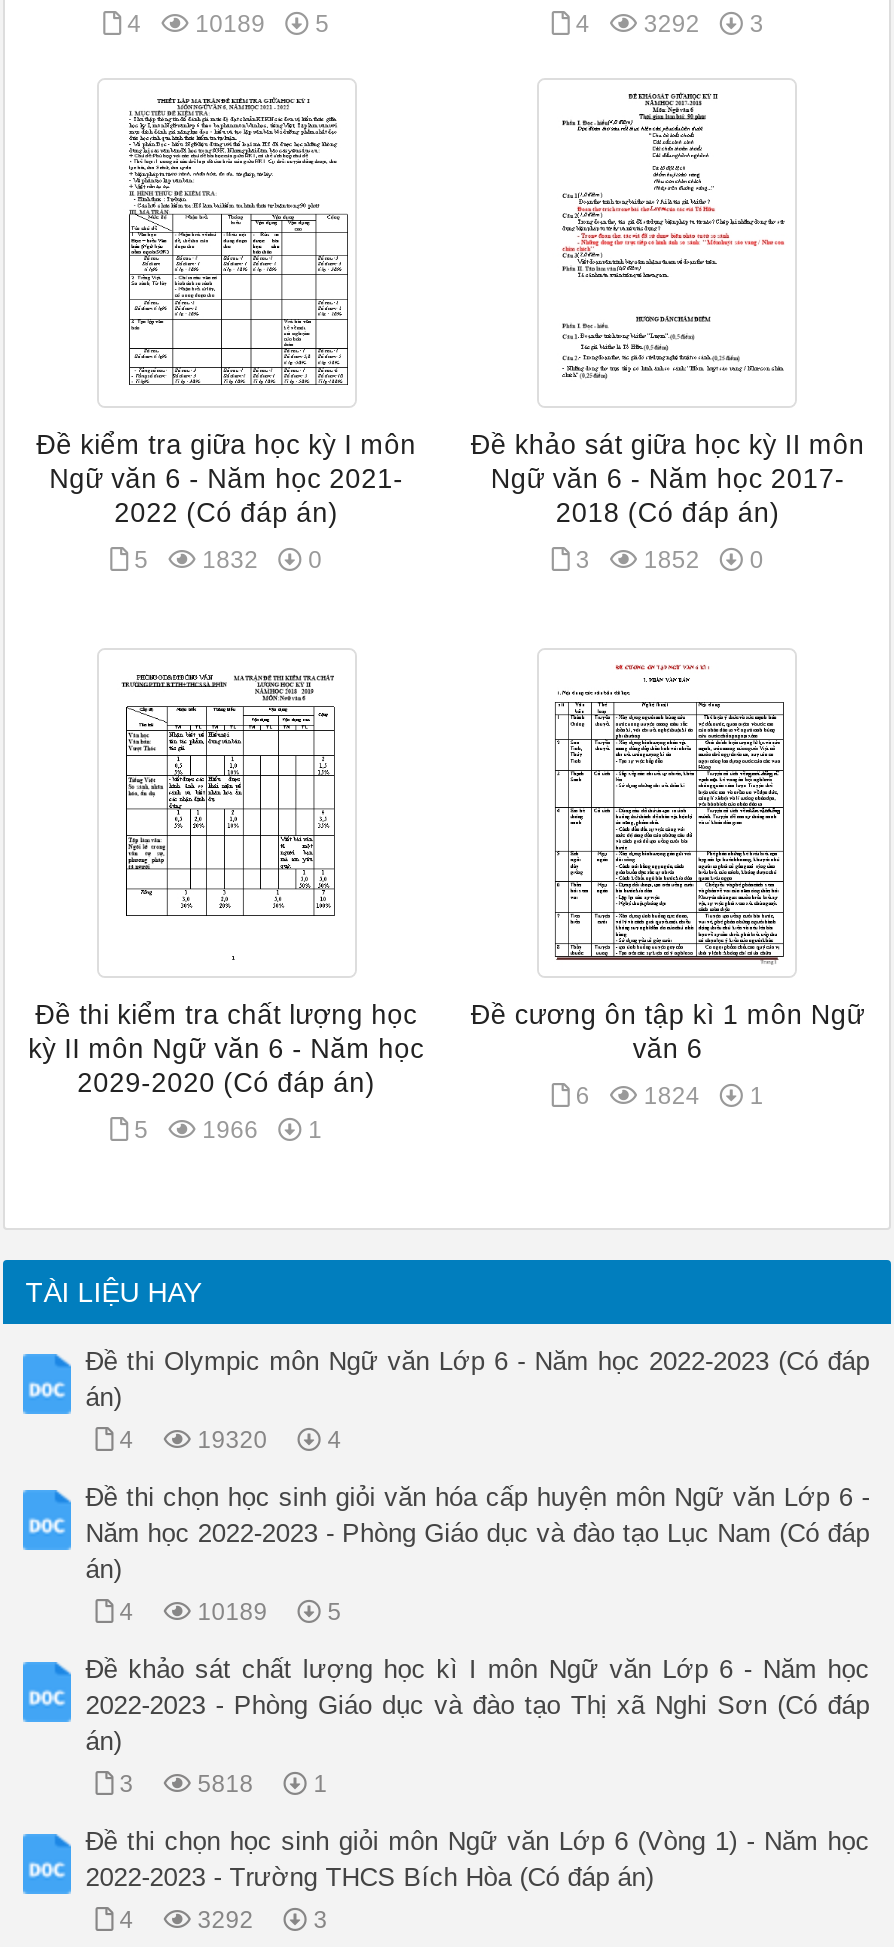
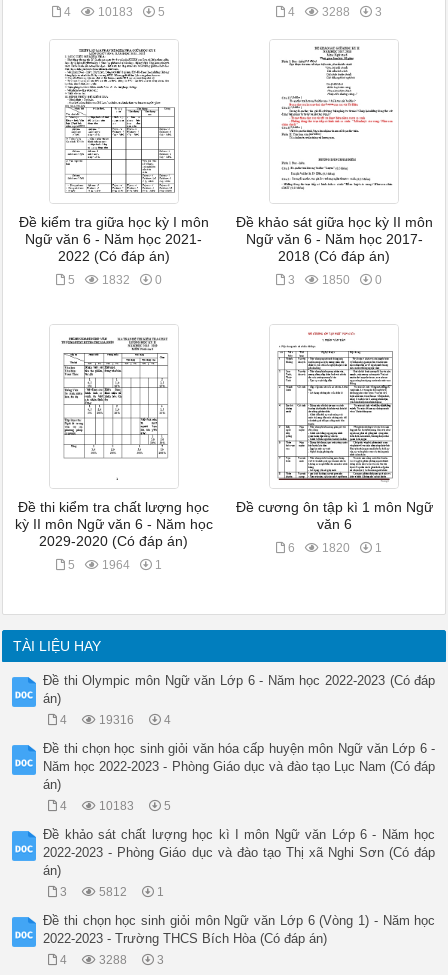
- 4 10189 5
+ 4 10183 5

- 4 3292 3
+ 4 3288 3

- 3 1852 0
+ 3 1850 0

- 6 1824 1
+ 6 1820 1

- 5 1966 1
+ 5 1964 1

- 19320
+ 19316

- 10189
+ 10183

- 5818
+ 5812

- 3292
+ 3288
